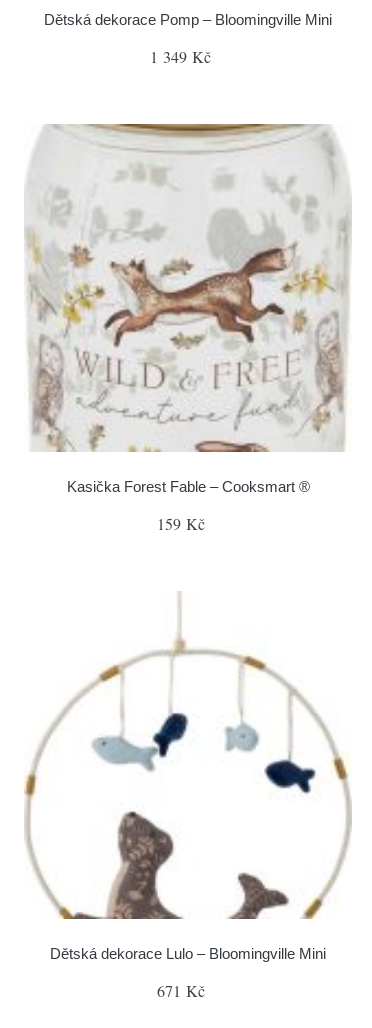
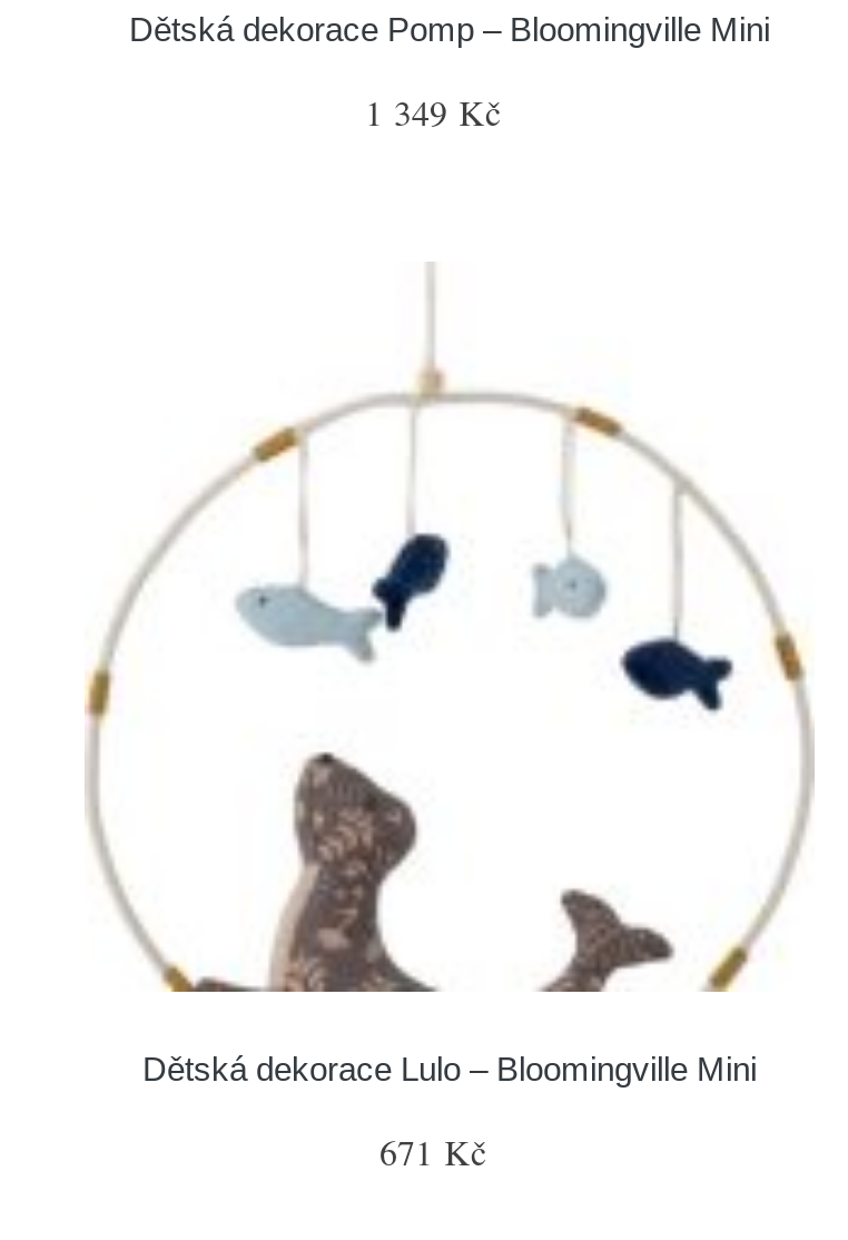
- [image]
- Kasička Forest Fable – Cooksmart ®
- 159 Kč
